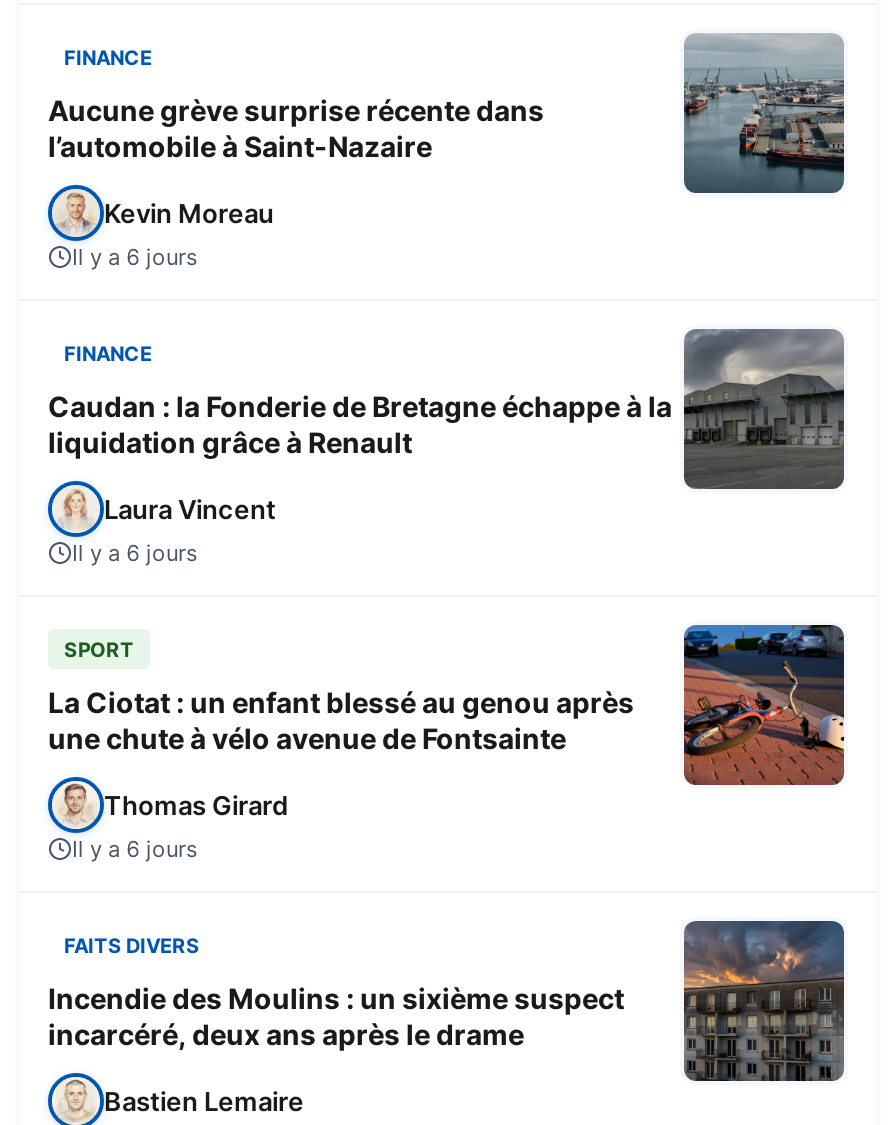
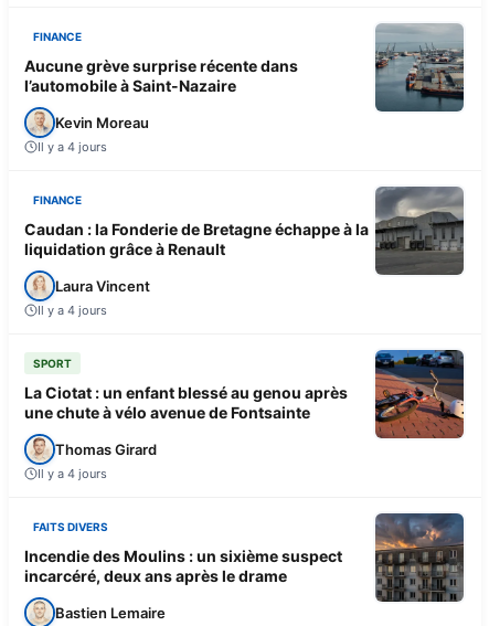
- Il y a 6 jours
+ Il y a 4 jours

- Il y a 6 jours
+ Il y a 4 jours

- Il y a 6 jours
+ Il y a 4 jours
